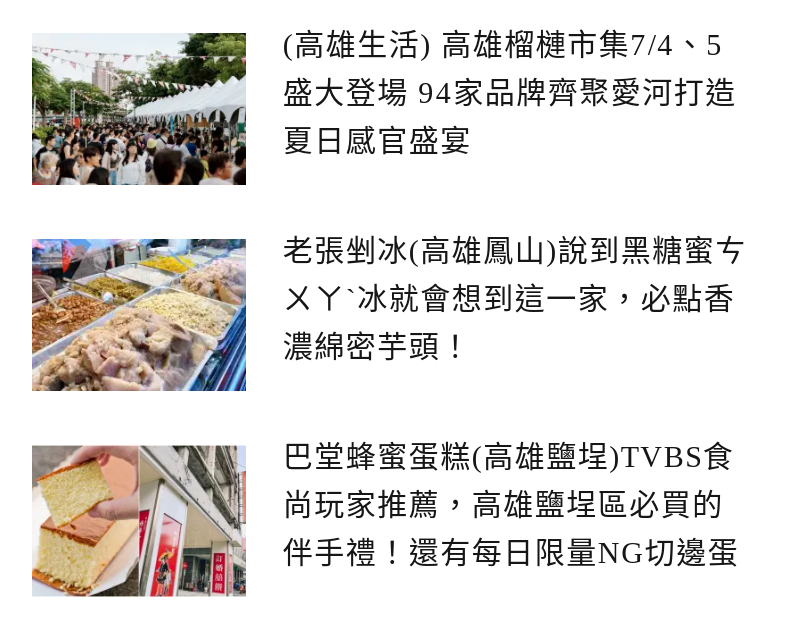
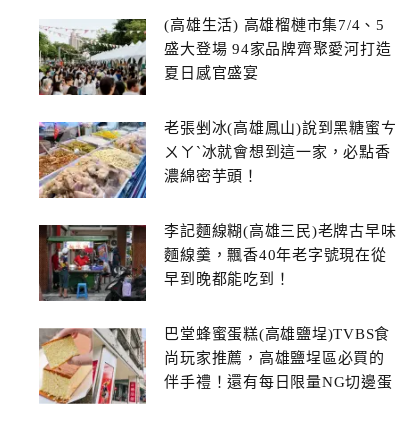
+ [image]
+ 李記麵線糊(高雄三民)老牌古早味
+ 麵線羹，飄香40年老字號現在從
+ 早到晚都能吃到！
